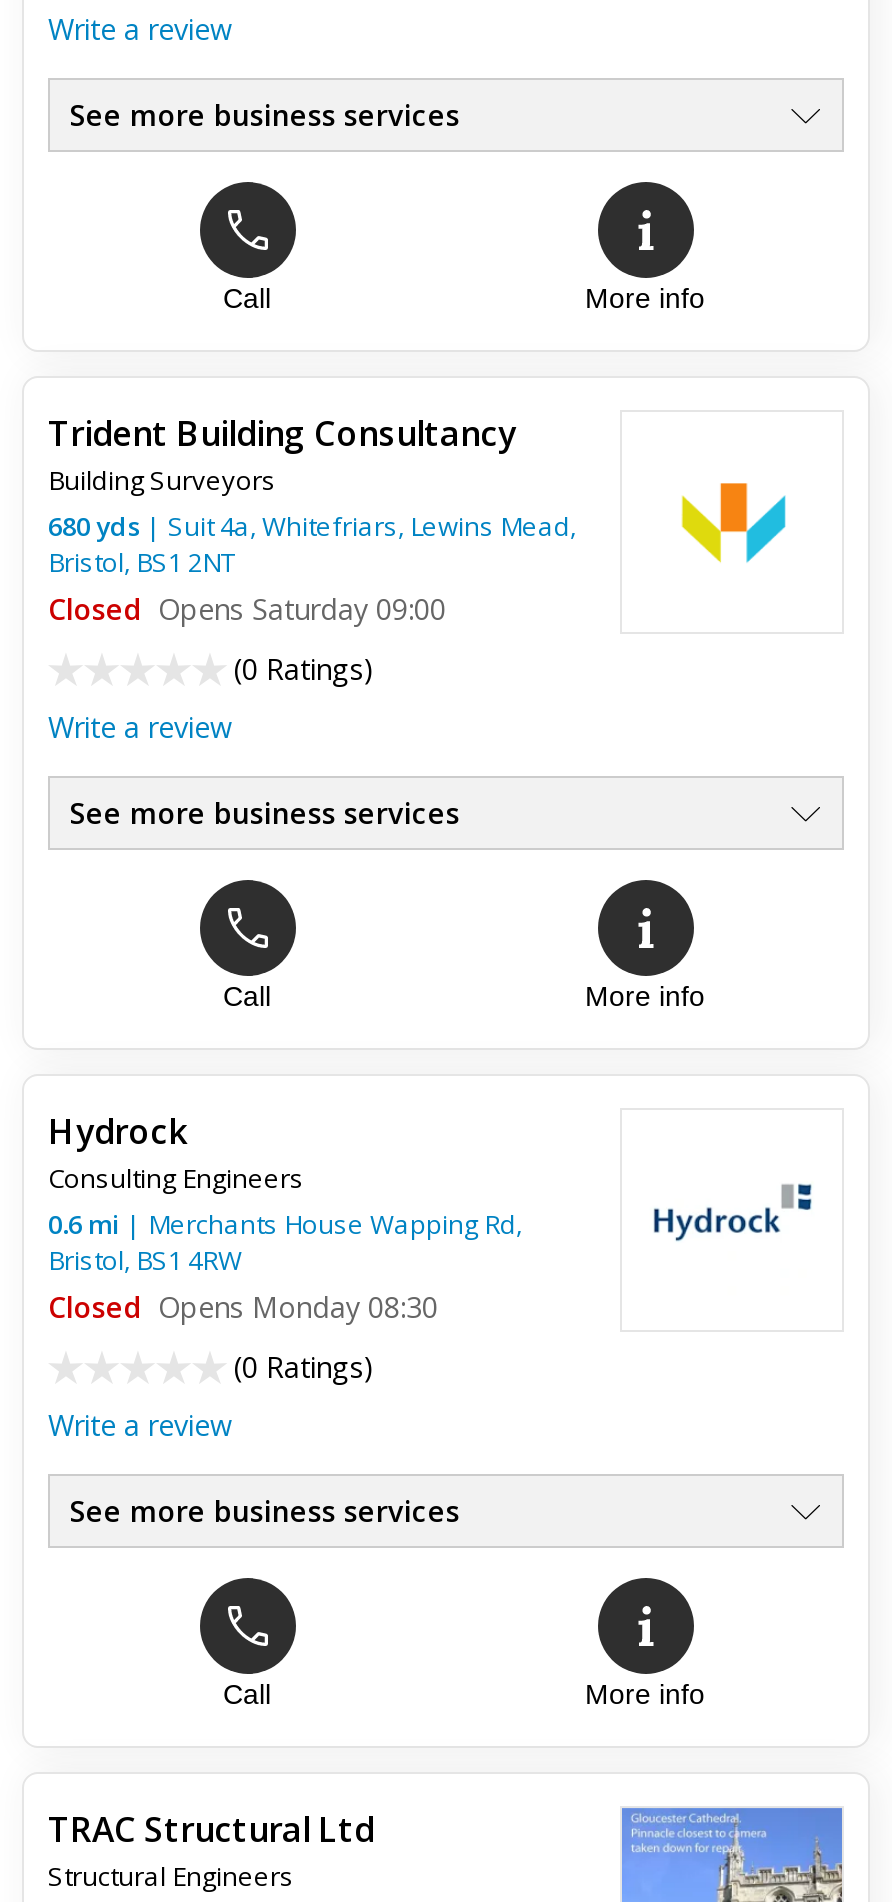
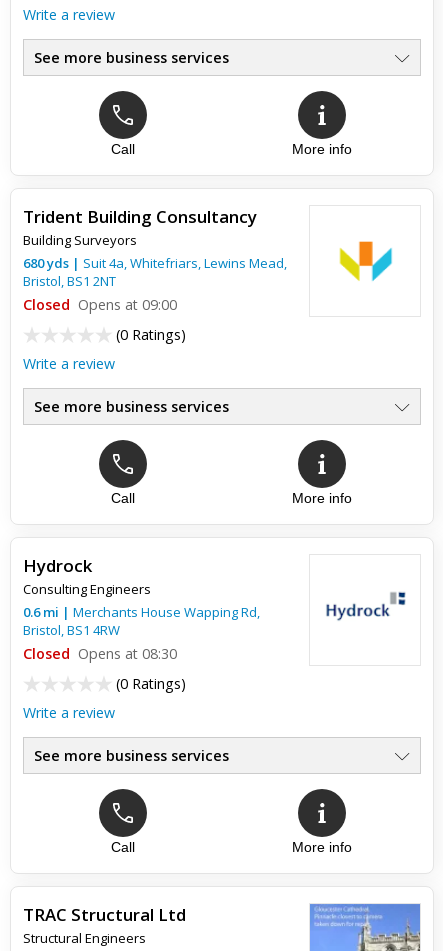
- Closed Opens Saturday 09:00
+ Closed Opens at 09:00

- Closed Opens Monday 08:30
+ Closed Opens at 08:30
